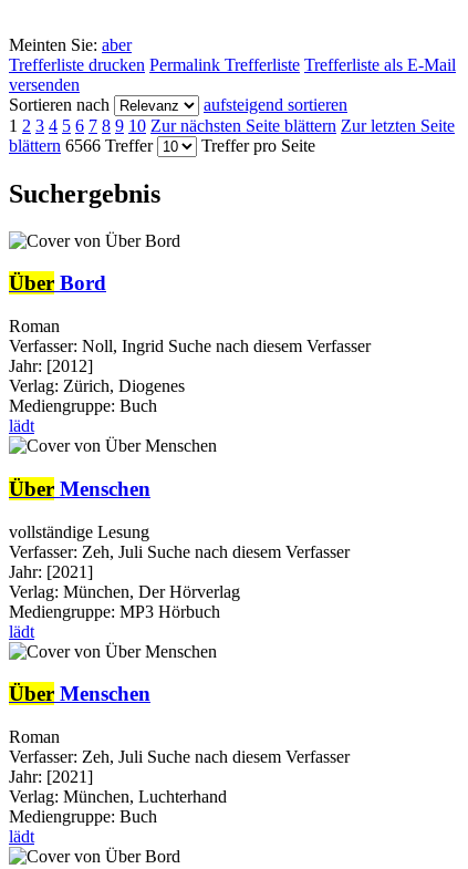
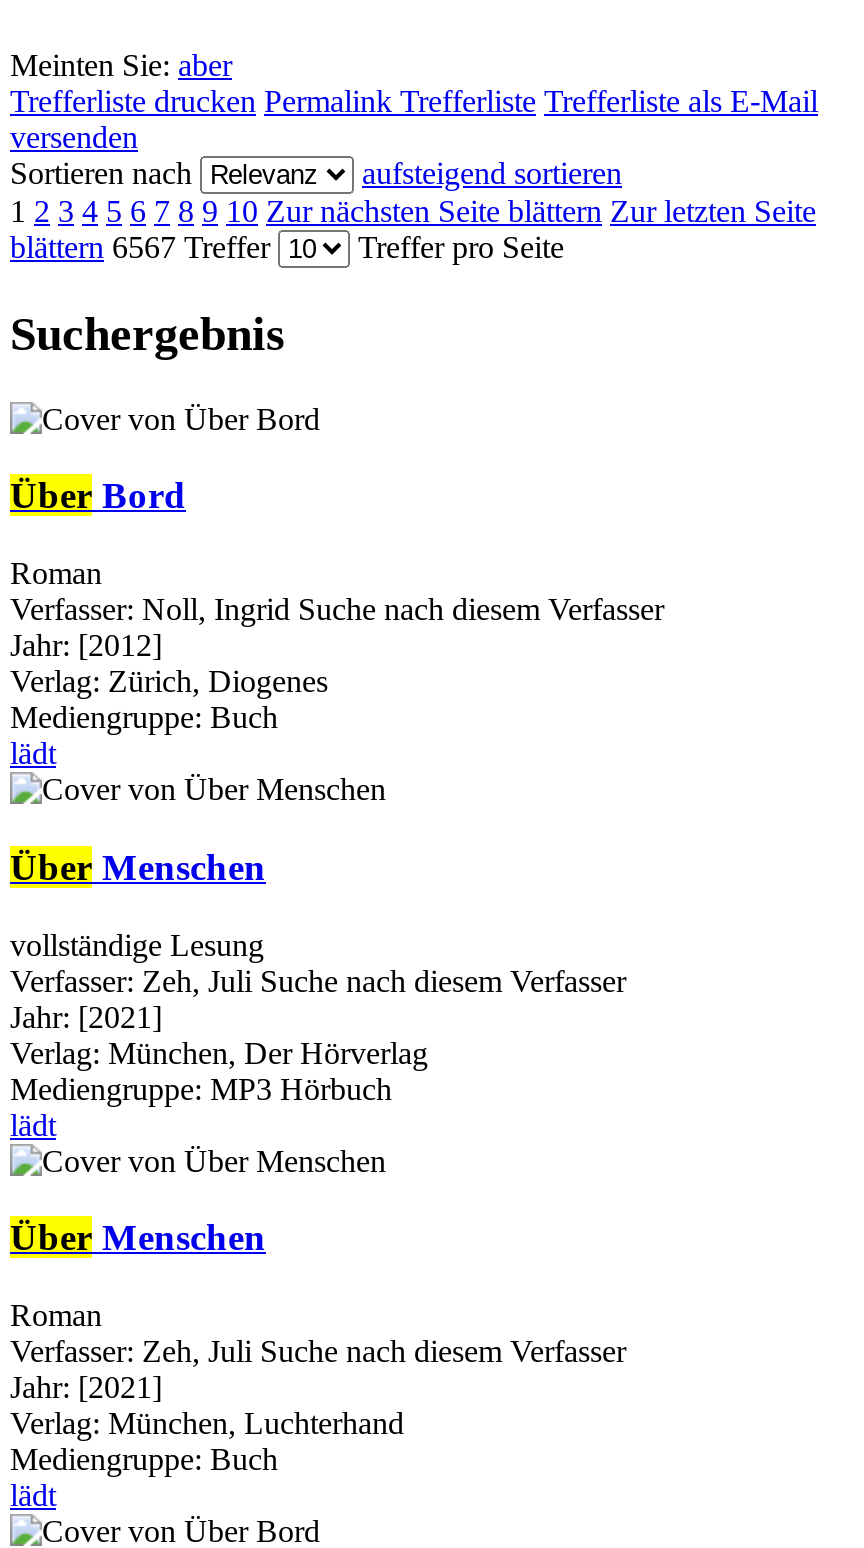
- blättern 6566 Treffer
+ blättern 6567 Treffer
